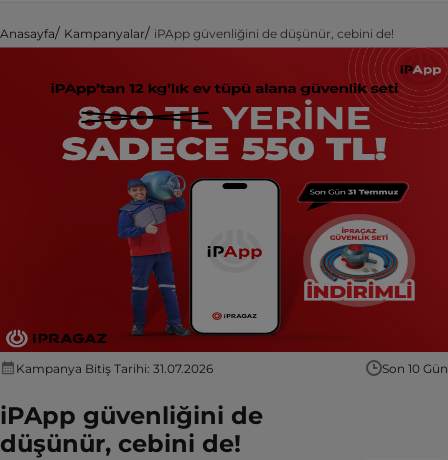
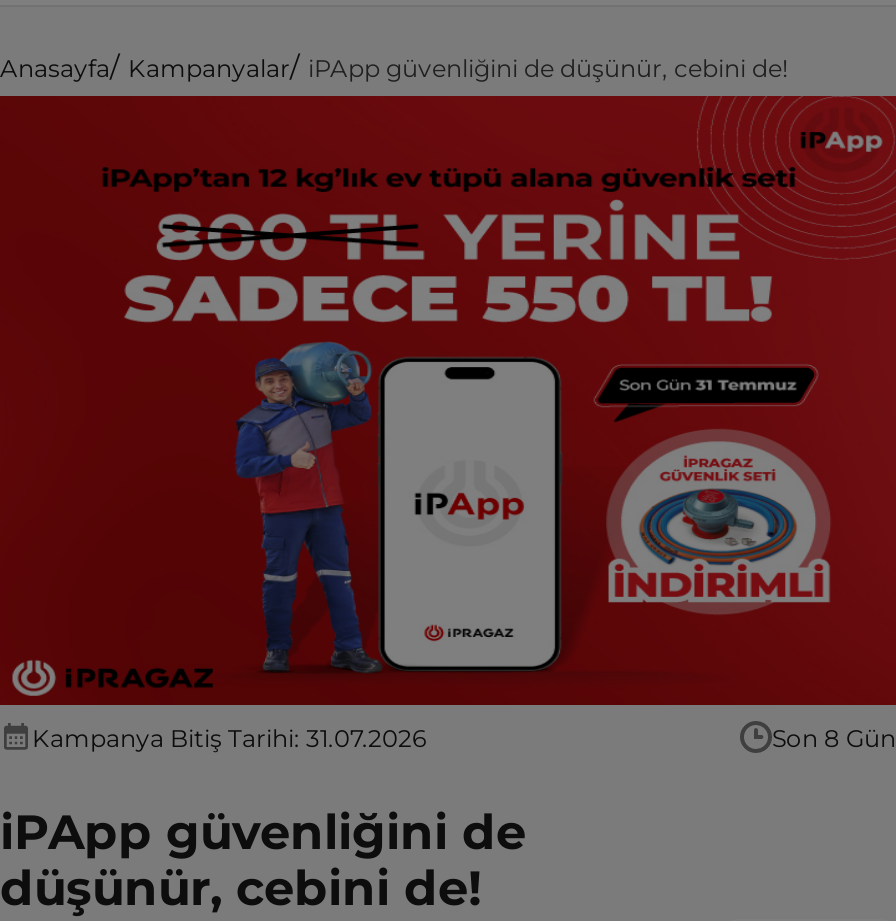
- Son 10 Gün
+ Son 8 Gün
